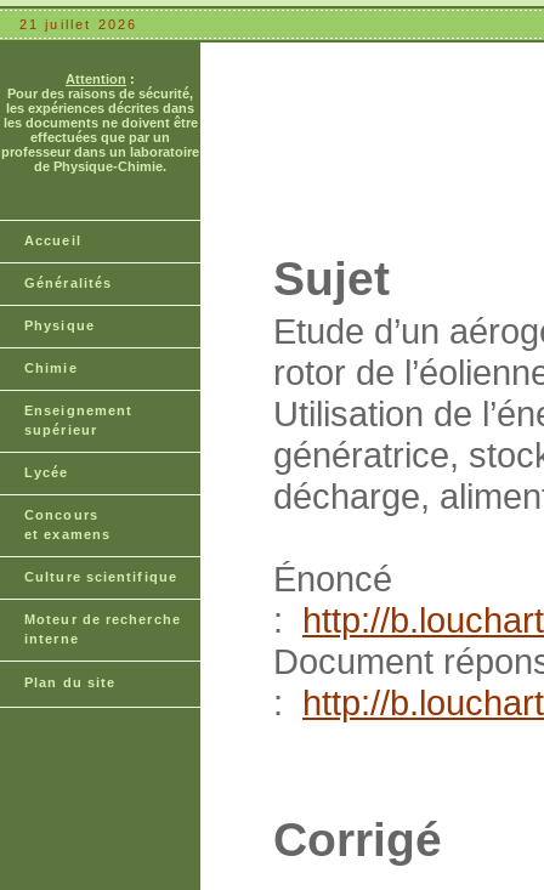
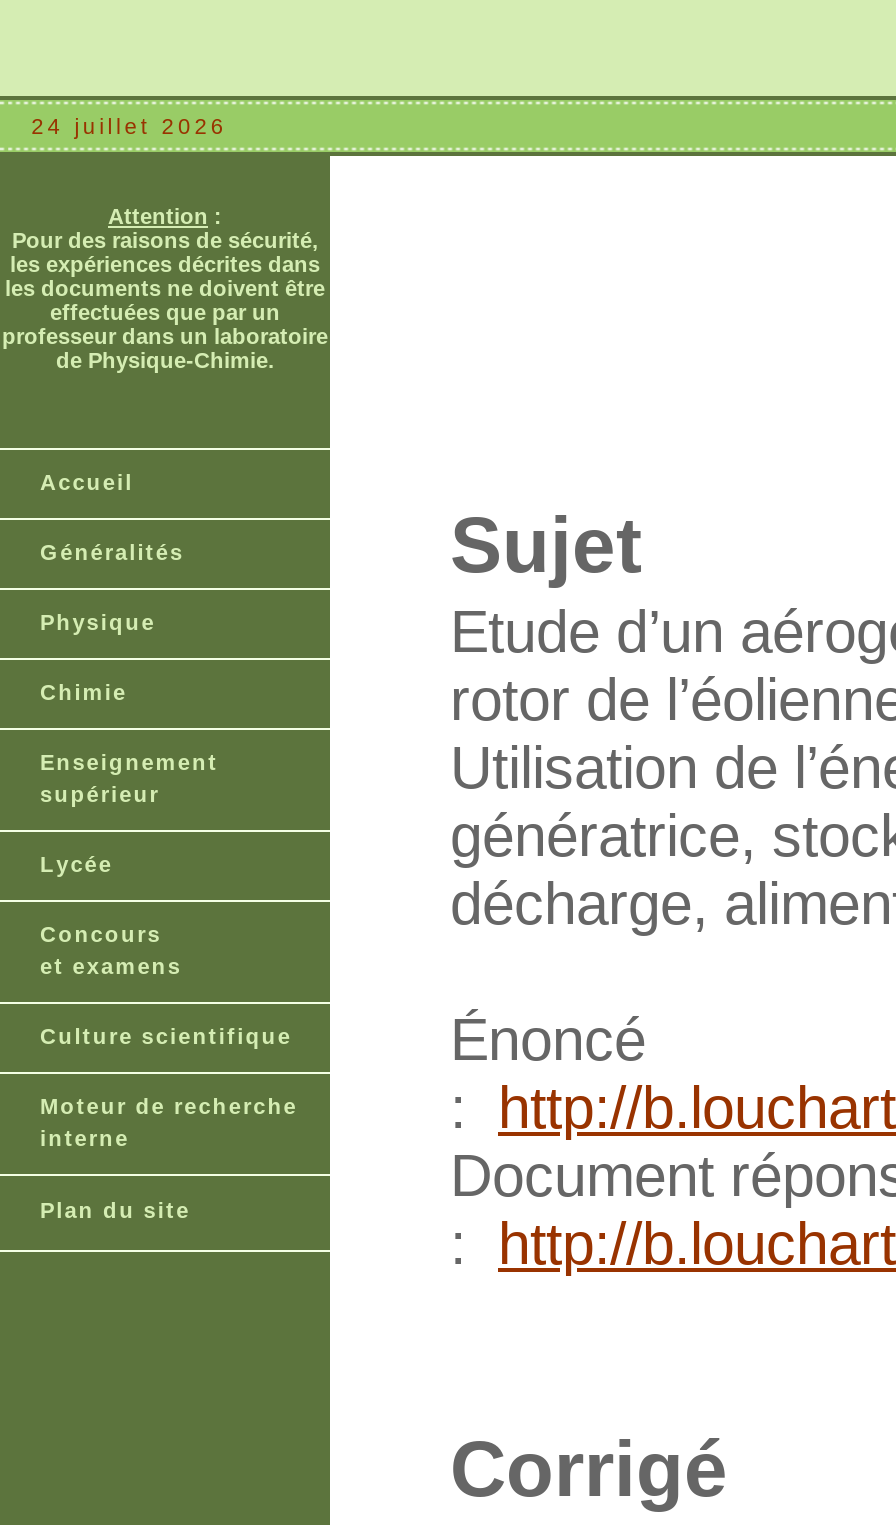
- 21 juillet 2026
+ 24 juillet 2026
